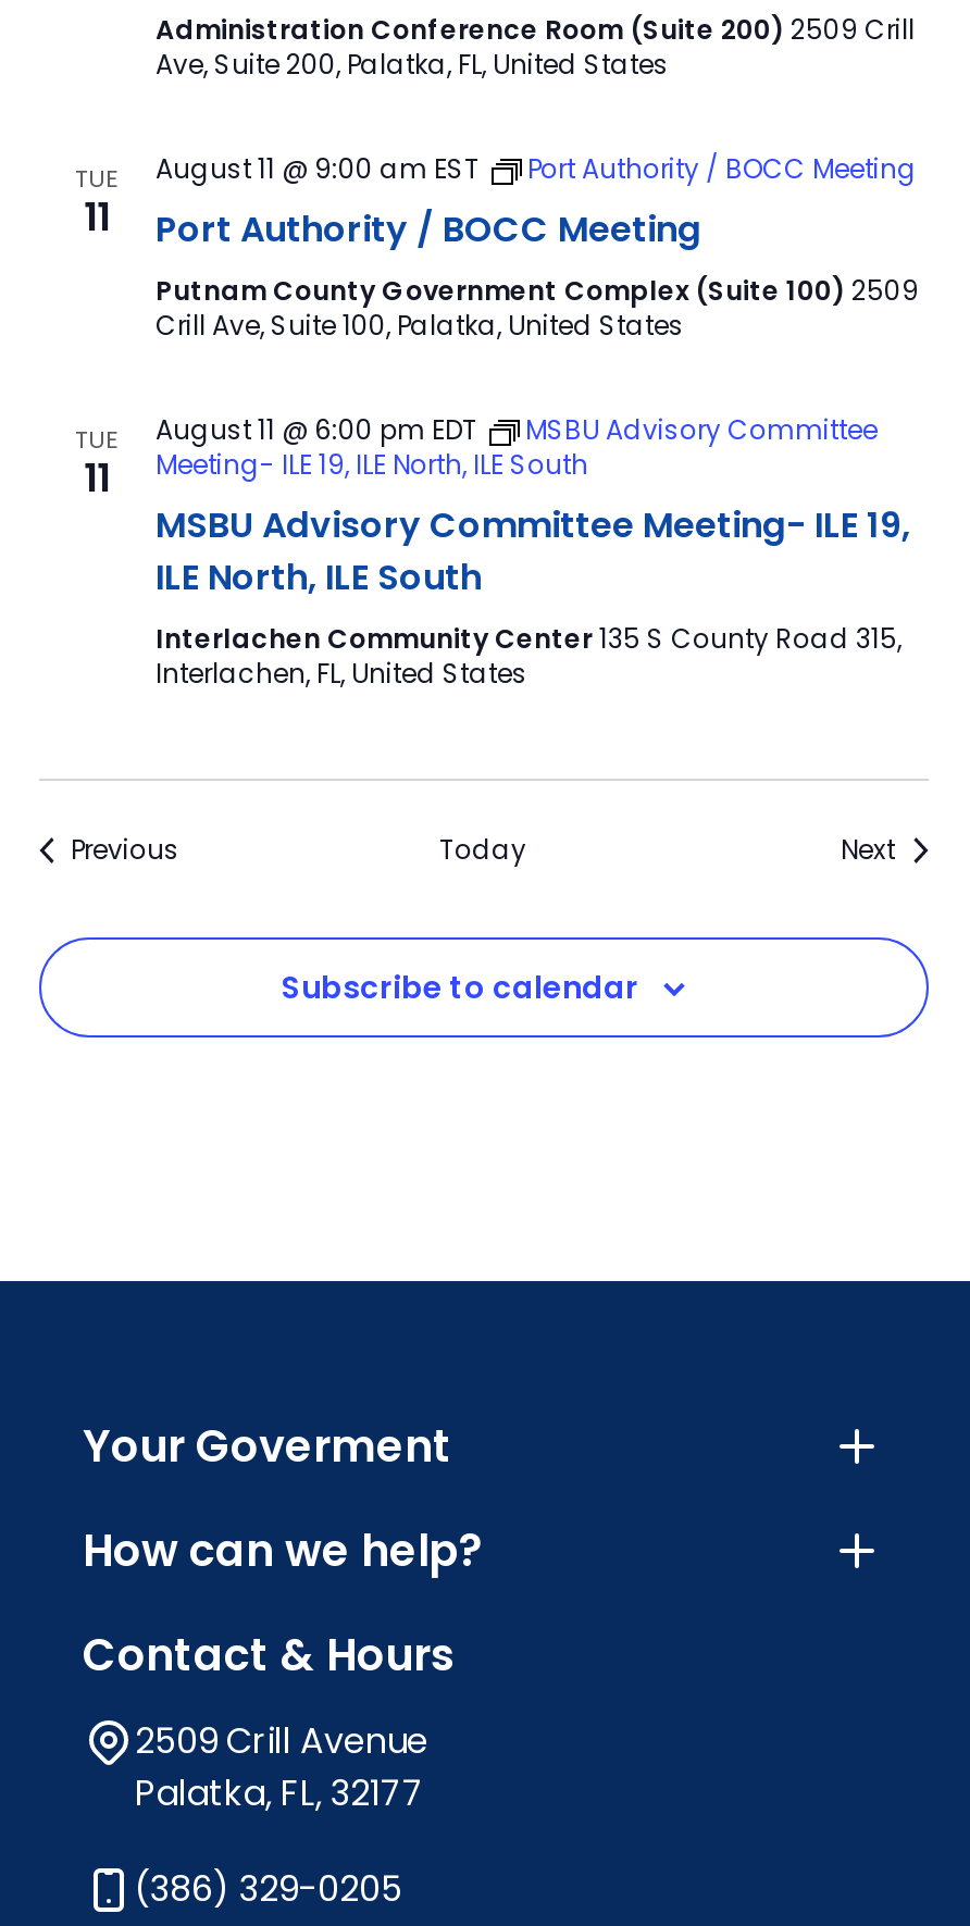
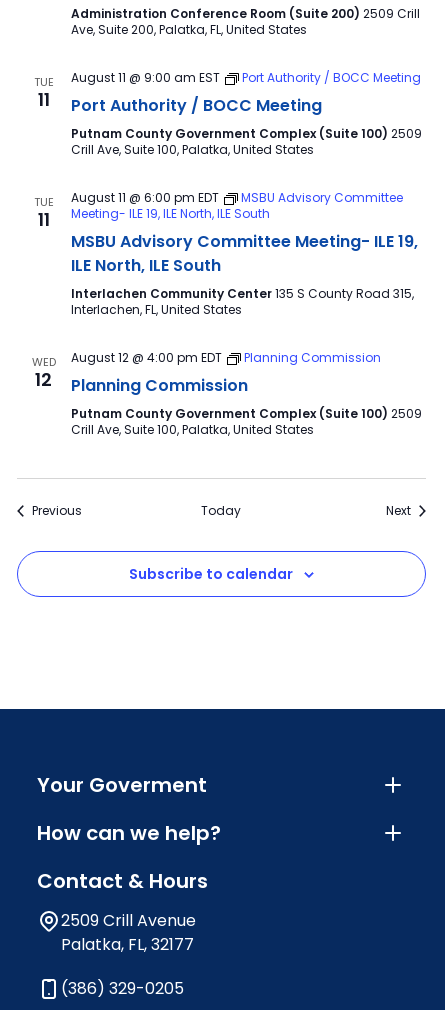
+ WED
+ 12

+ August 12 @ 4:00 pm EDT
+ Planning Commission
+ Planning Commission
+ Putnam County Government Complex (Suite 100) 2509
+ Crill Ave, Suite 100, Palatka, United States
